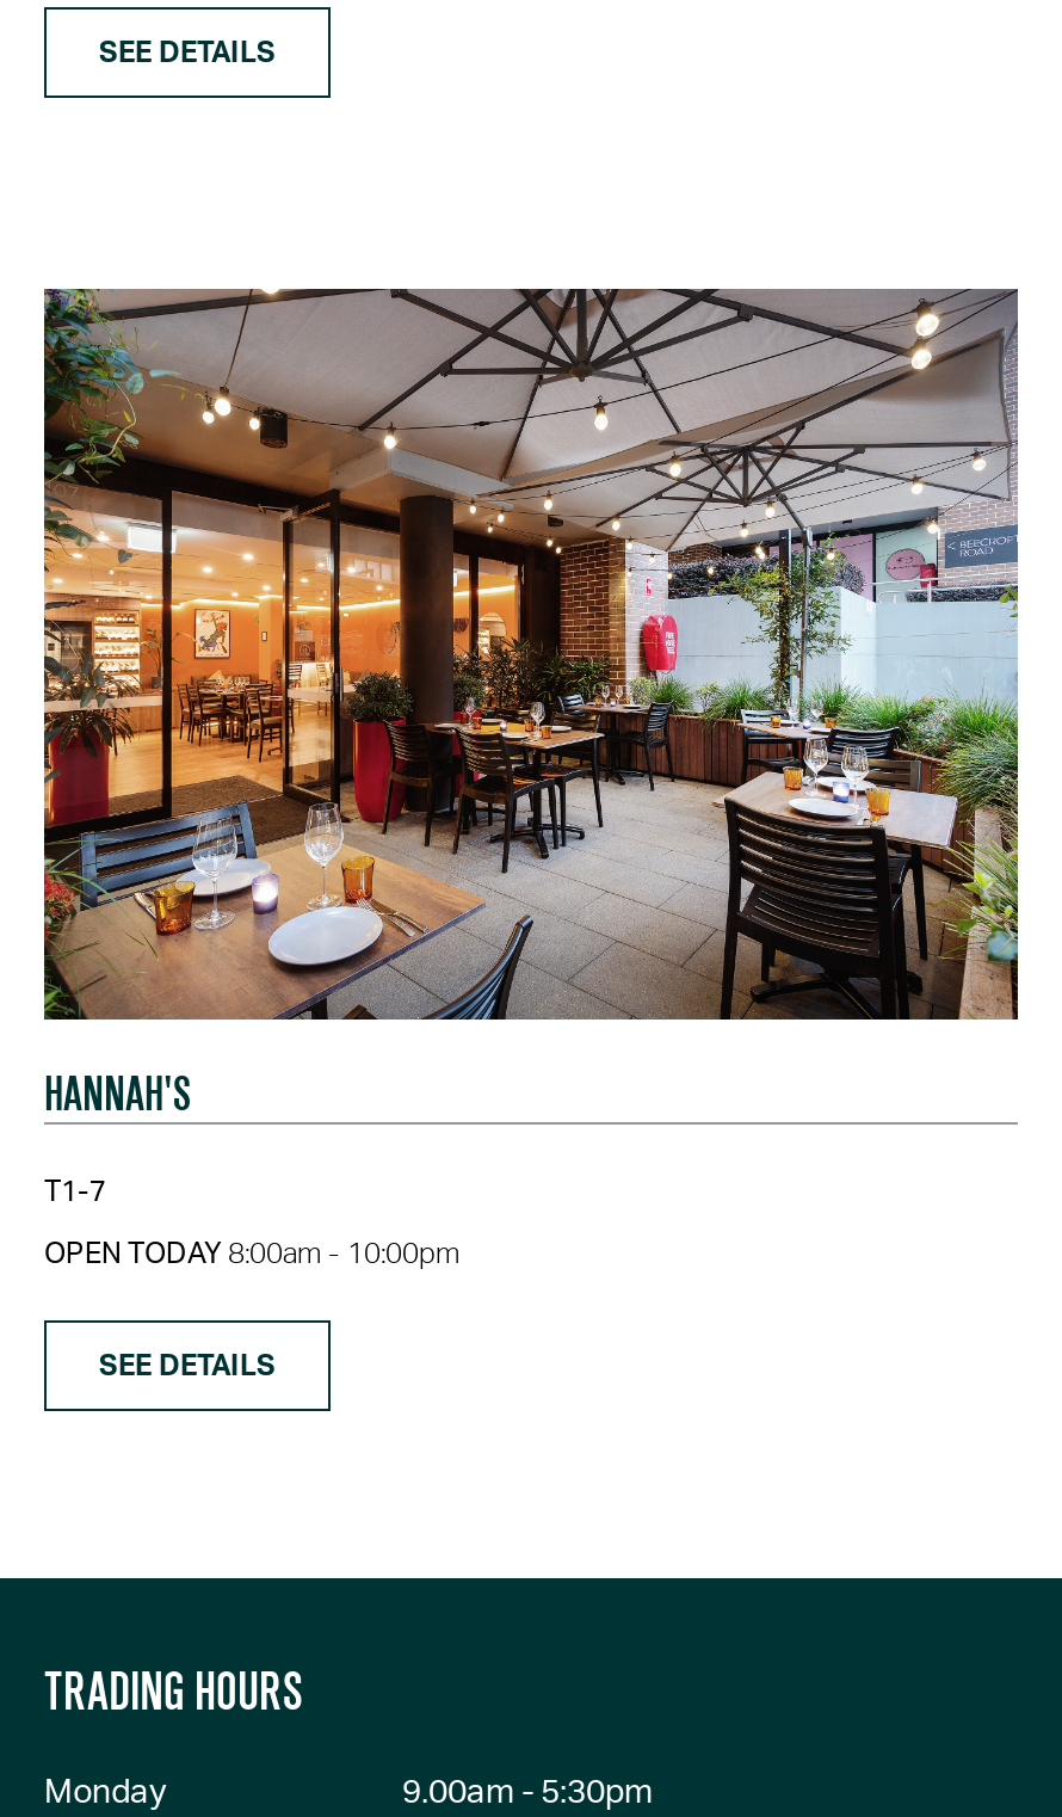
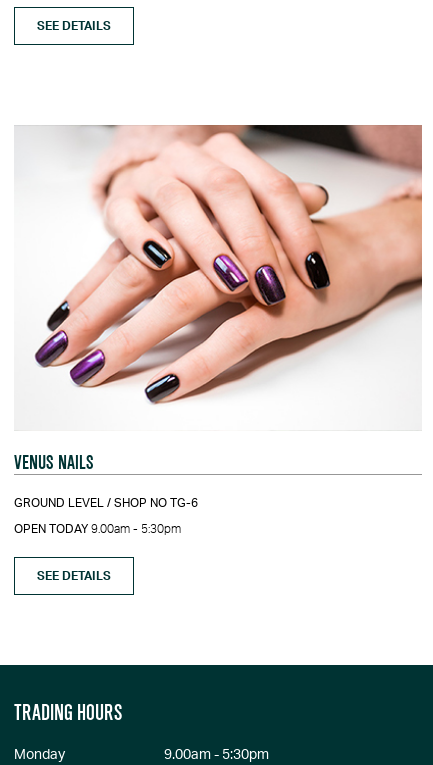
- [image]
- HANNAH'S
+ [image]
+ VENUS NAILS

- T1-7
+ GROUND LEVEL / SHOP NO TG-6

- OPEN TODAY 8:00am - 10:00pm
+ OPEN TODAY 9.00am - 5:30pm
